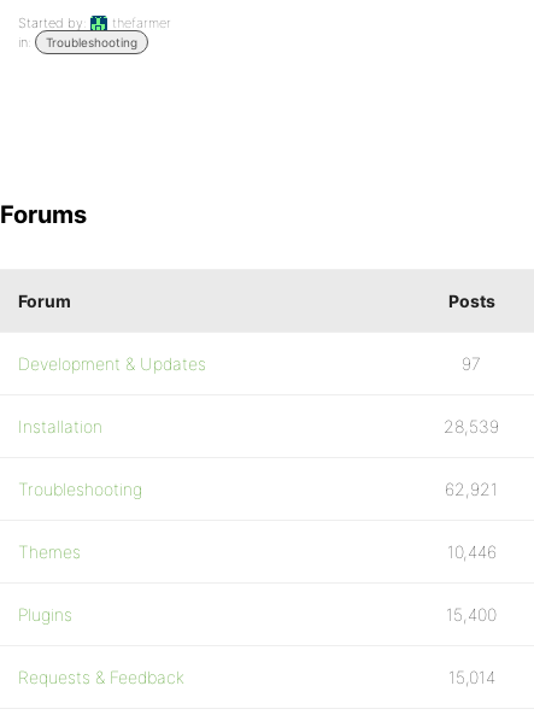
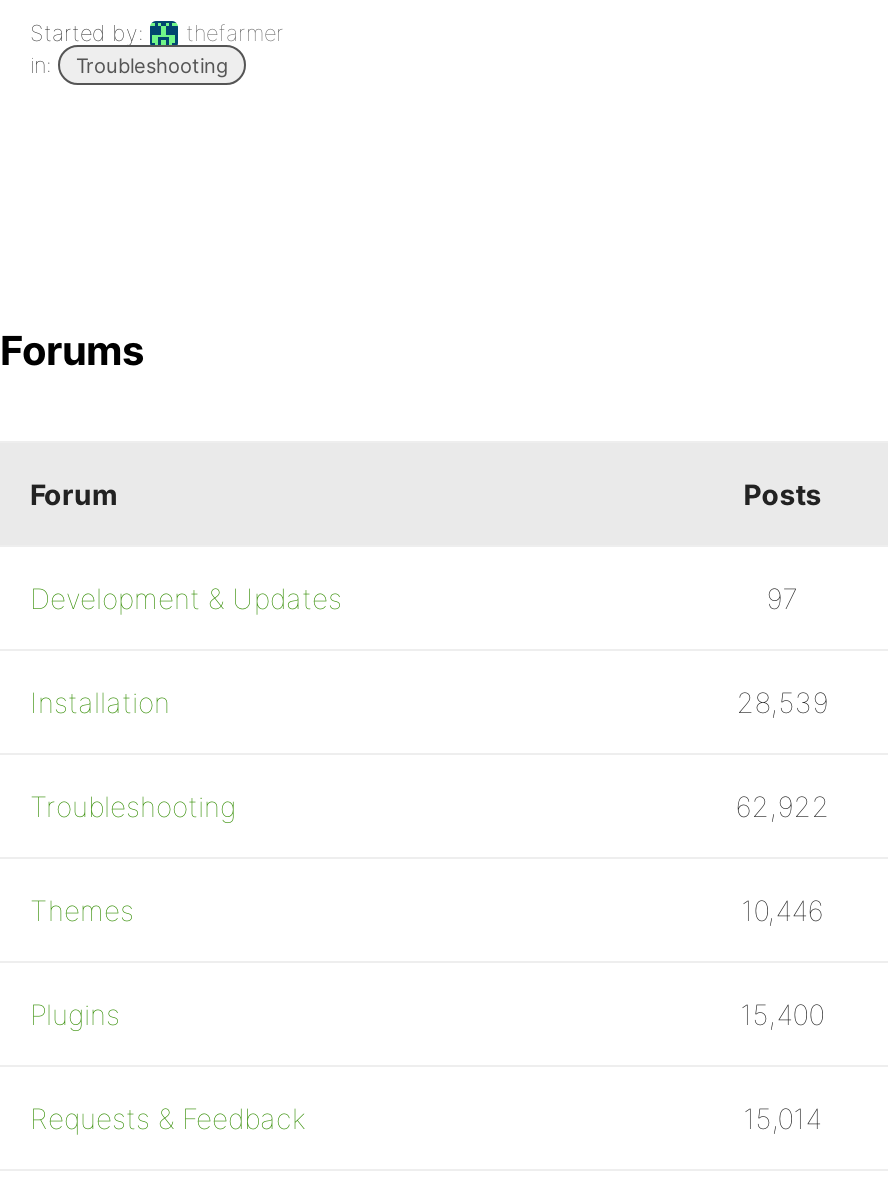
- 62,921
+ 62,922
